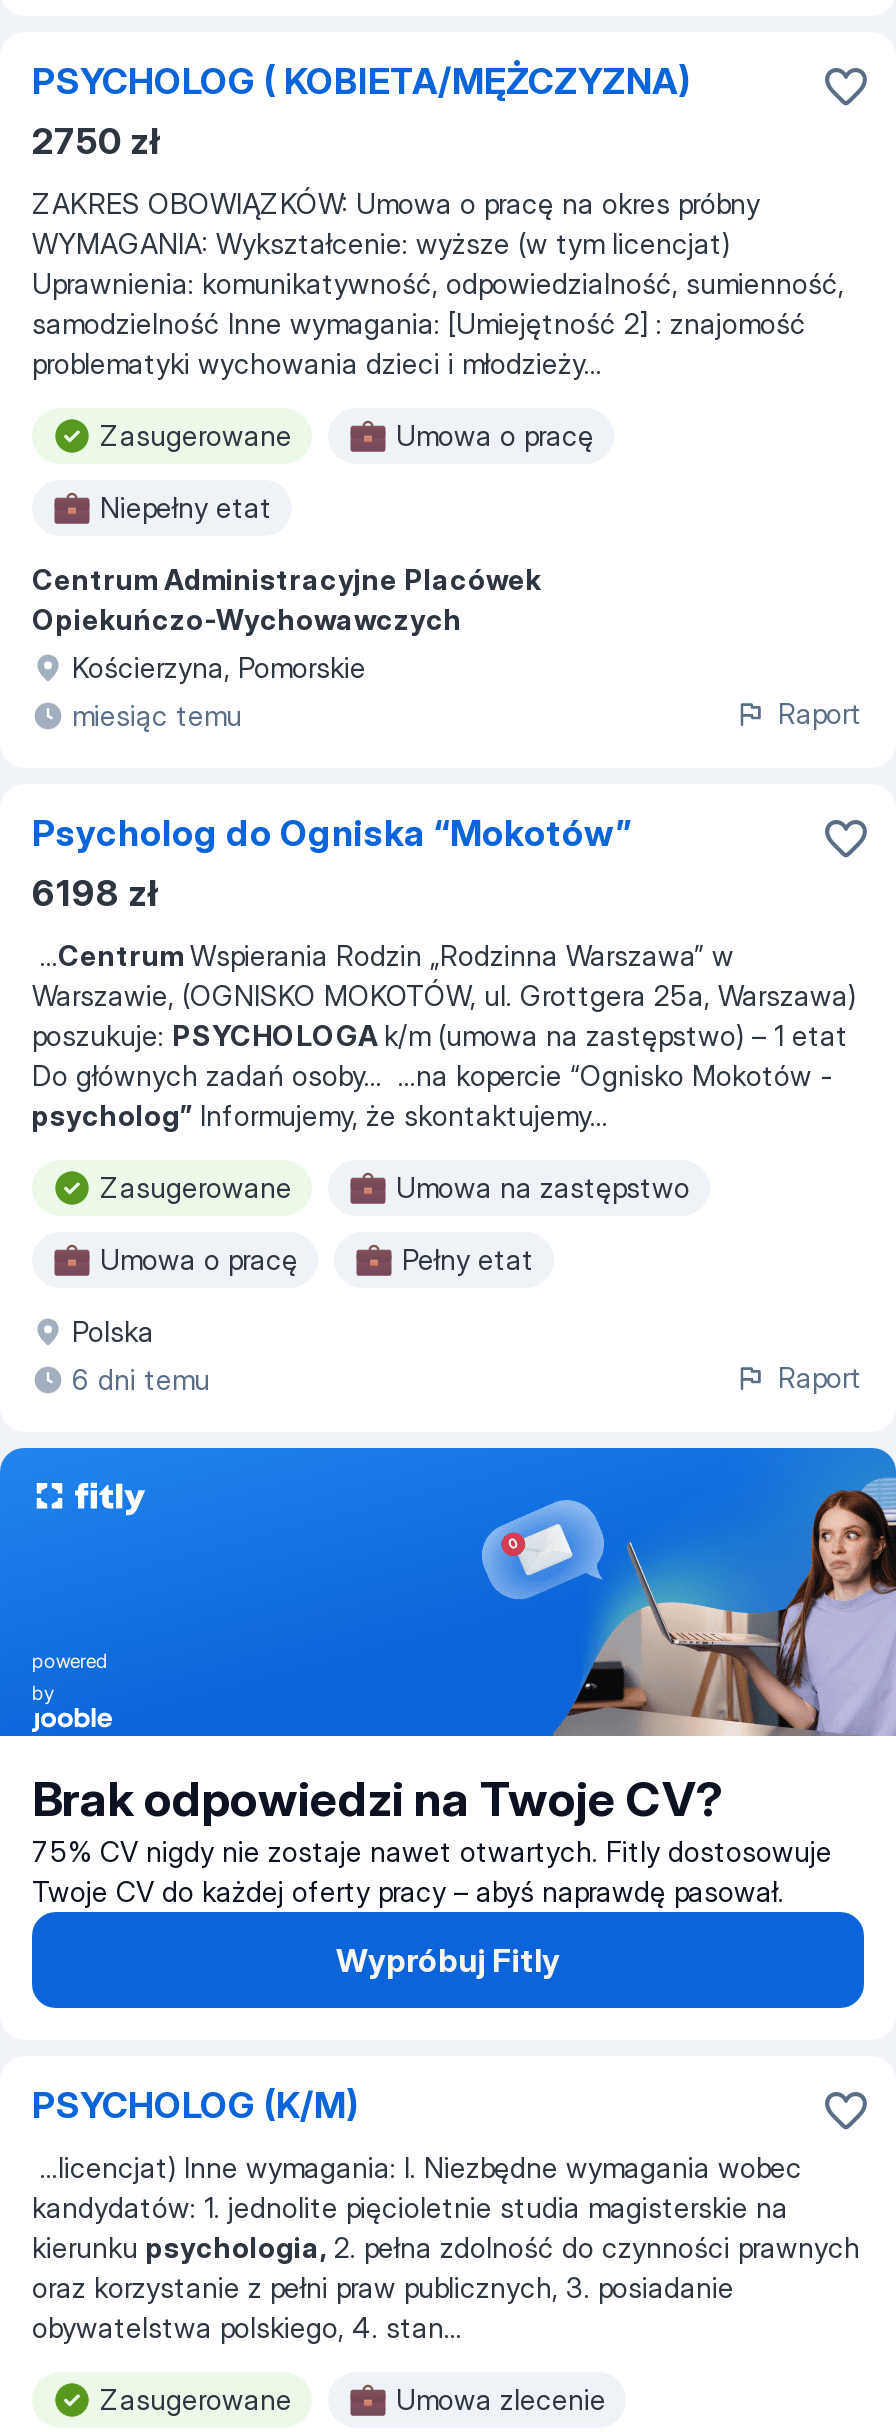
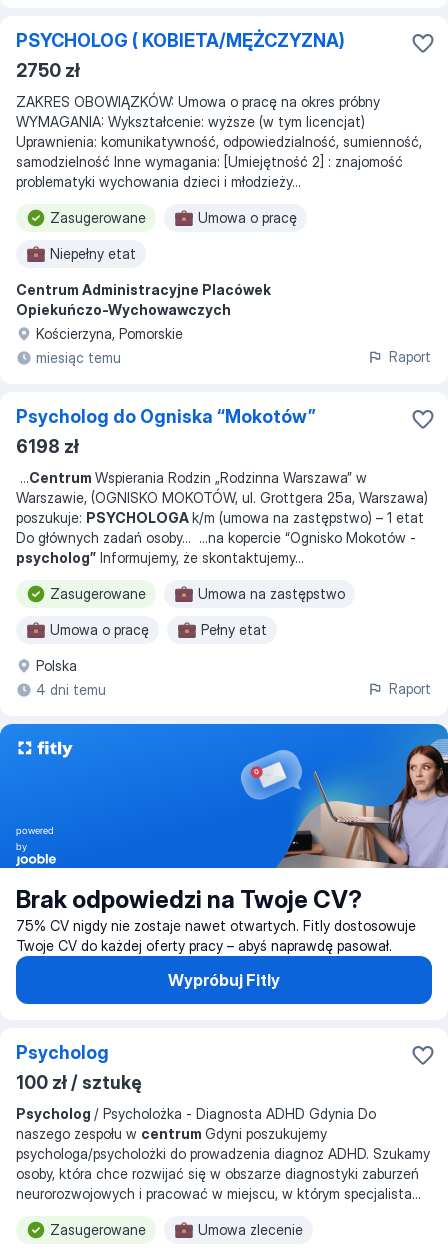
- 6 dni temu
+ 4 dni temu

- PSYCHOLOG (K/M)
+ Psycholog
+ 100 zł / sztukę

- ...licencjat) Inne wymagania: I. Niezbędne wymagania wobec
- kandydatów: 1. jednolite pięcioletnie studia magisterskie na
- kierunku psychologia, 2. pełna zdolność do czynności prawnych
- oraz korzystanie z pełni praw publicznych, 3. posiadanie
- obywatelstwa polskiego, 4. stan...
+ Psycholog / Psycholożka - Diagnosta ADHD Gdynia Do
+ naszego zespołu w centrum Gdyni poszukujemy
+ psychologa/psycholożki do prowadzenia diagnoz ADHD. Szukamy
+ osoby, która chce rozwijać się w obszarze diagnostyki zaburzeń
+ neurorozwojowych i pracować w miejscu, w którym specjalista...
